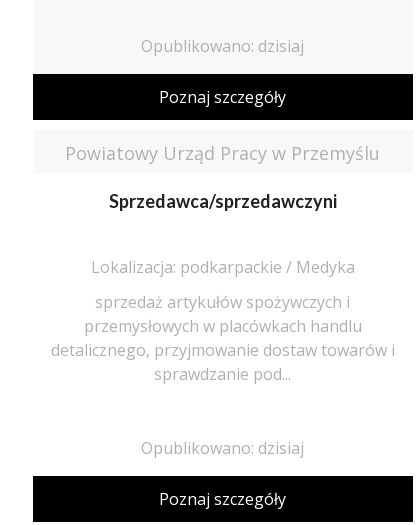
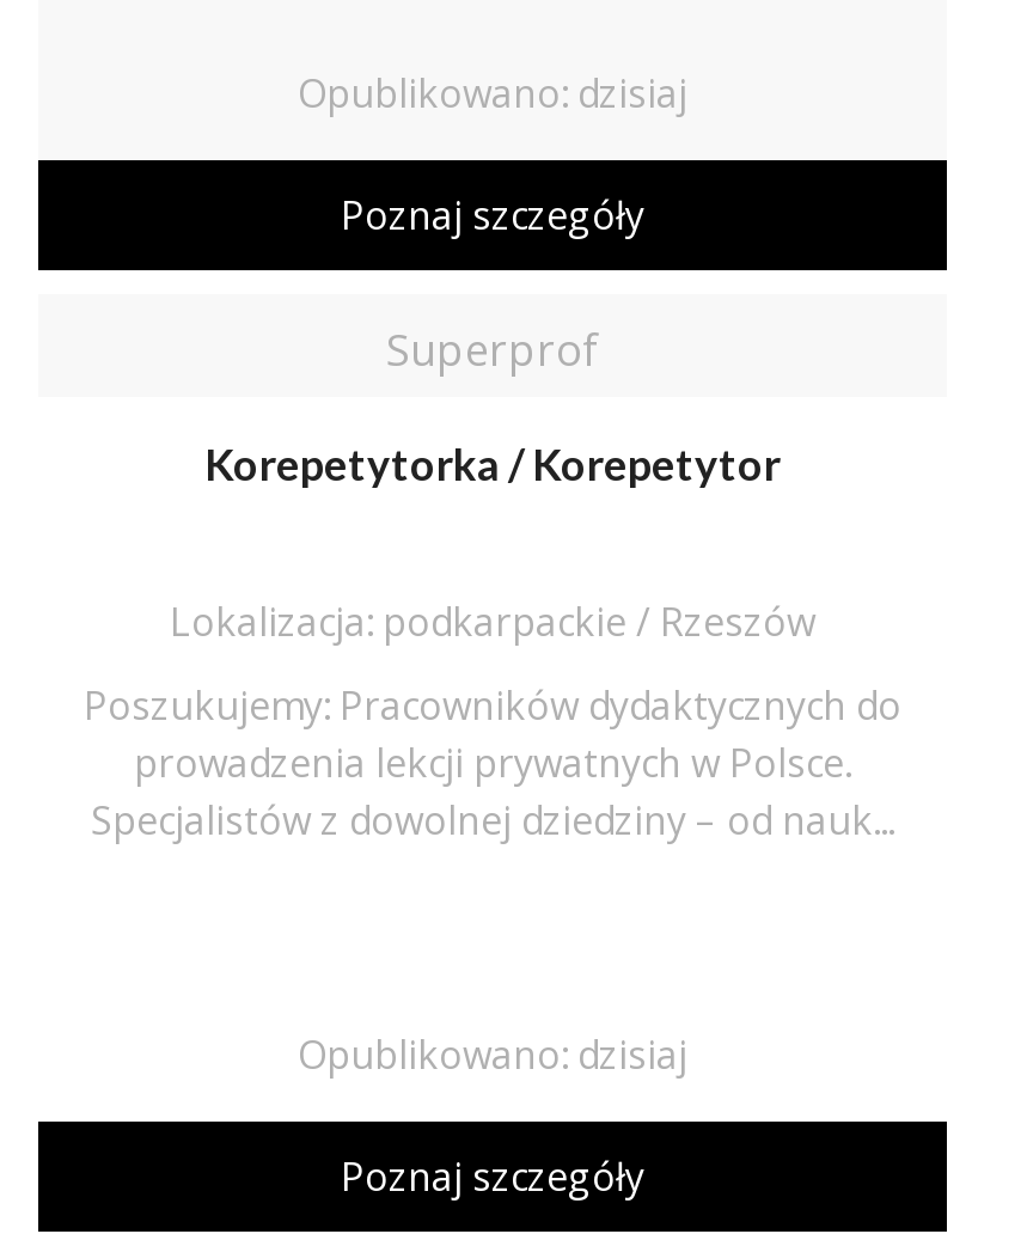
- Powiatowy Urząd Pracy w Przemyślu
+ Superprof

- Sprzedawca/sprzedawczyni
+ Korepetytorka / Korepetytor

- Lokalizacja: podkarpackie / Medyka
+ Lokalizacja: podkarpackie / Rzeszów

- sprzedaż artykułów spożywczych i
- przemysłowych w placówkach handlu
- detalicznego, przyjmowanie dostaw towarów i
- sprawdzanie pod...
+ Poszukujemy: Pracowników dydaktycznych do
+ prowadzenia lekcji prywatnych w Polsce.
+ Specjalistów z dowolnej dziedziny – od nauk...
